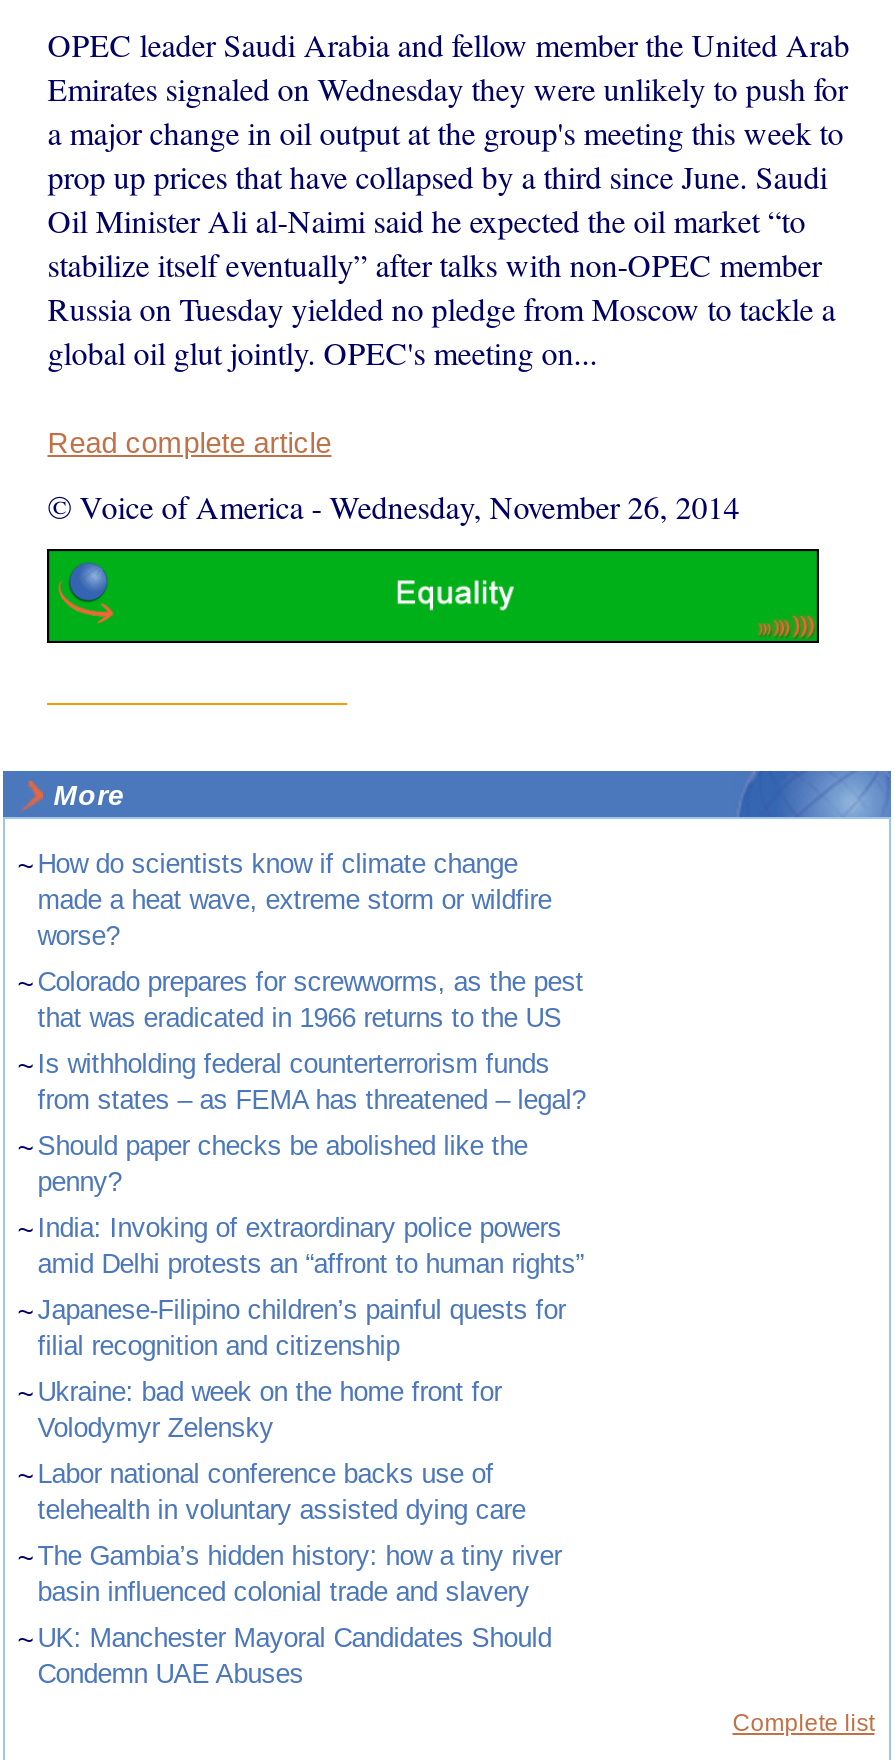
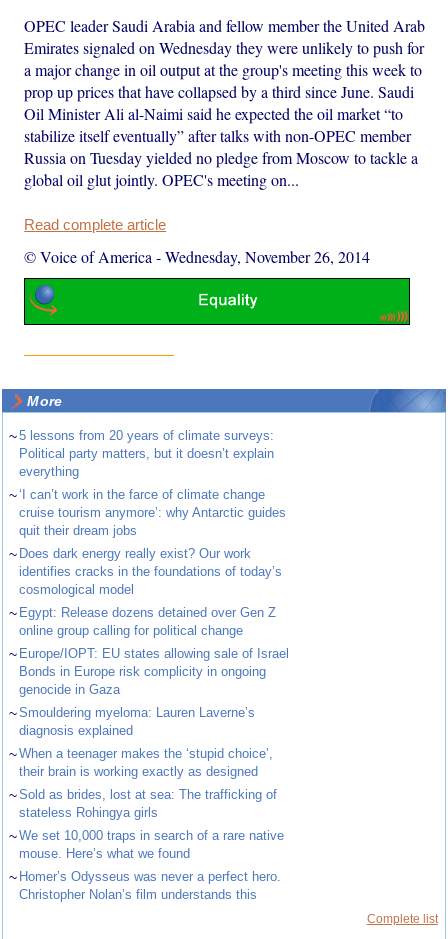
- ~ How do scientists know if climate change
- made a heat wave, extreme storm or wildfire
- worse?
+ ~ 5 lessons from 20 years of climate surveys:
+ Political party matters, but it doesn’t explain
+ everything

- ~ Colorado prepares for screwworms, as the pest
- that was eradicated in 1966 returns to the US
+ ~ ‘I can’t work in the farce of climate change
+ cruise tourism anymore’: why Antarctic guides
+ quit their dream jobs

- ~ Is withholding federal counterterrorism funds
- from states – as FEMA has threatened – legal?
+ ~ Does dark energy really exist? Our work
+ identifies cracks in the foundations of today’s
+ cosmological model

- ~ Should paper checks be abolished like the
- penny?
+ ~ Egypt: Release dozens detained over Gen Z
+ online group calling for political change

- ~ India: Invoking of extraordinary police powers
- amid Delhi protests an “affront to human rights”
+ ~ Europe/IOPT: EU states allowing sale of Israel
+ Bonds in Europe risk complicity in ongoing
+ genocide in Gaza

- ~ Japanese-Filipino children’s painful quests for
- filial recognition and citizenship
+ ~ Smouldering myeloma: Lauren Laverne’s
+ diagnosis explained

- ~ Ukraine: bad week on the home front for
- Volodymyr Zelensky
+ ~ When a teenager makes the ‘stupid choice’,
+ their brain is working exactly as designed

- ~ Labor national conference backs use of
- telehealth in voluntary assisted dying care
+ ~ Sold as brides, lost at sea: The trafficking of
+ stateless Rohingya girls

- ~ The Gambia’s hidden history: how a tiny river
- basin influenced colonial trade and slavery
+ ~ We set 10,000 traps in search of a rare native
+ mouse. Here’s what we found

- ~ UK: Manchester Mayoral Candidates Should
- Condemn UAE Abuses
+ ~ Homer’s Odysseus was never a perfect hero.
+ Christopher Nolan’s film understands this
